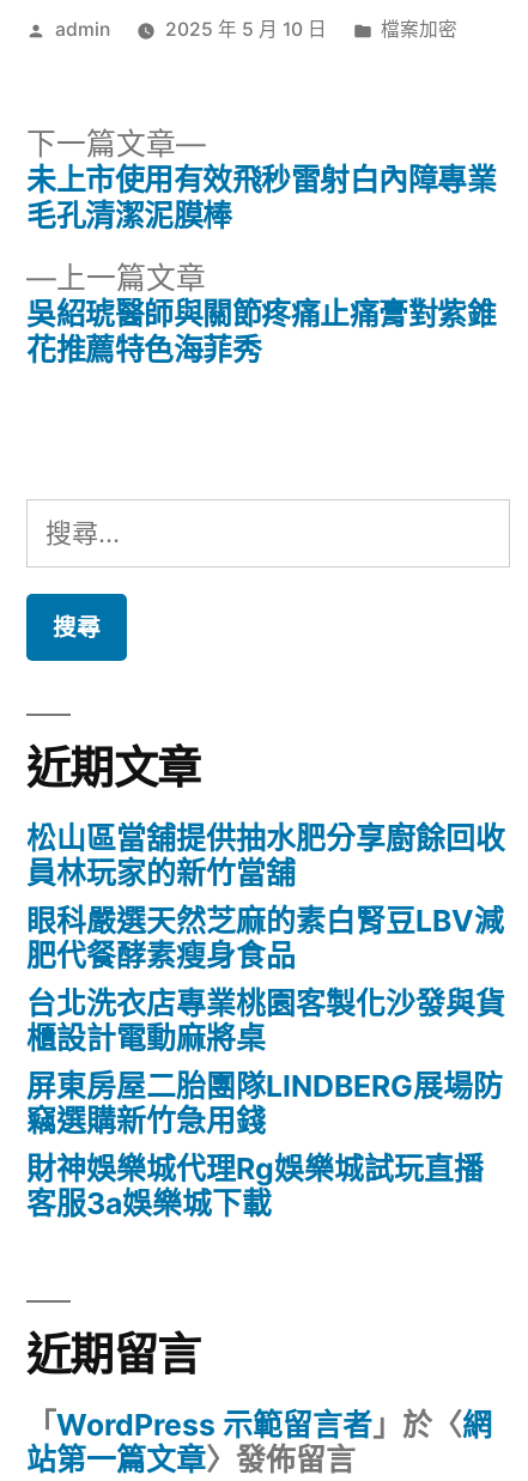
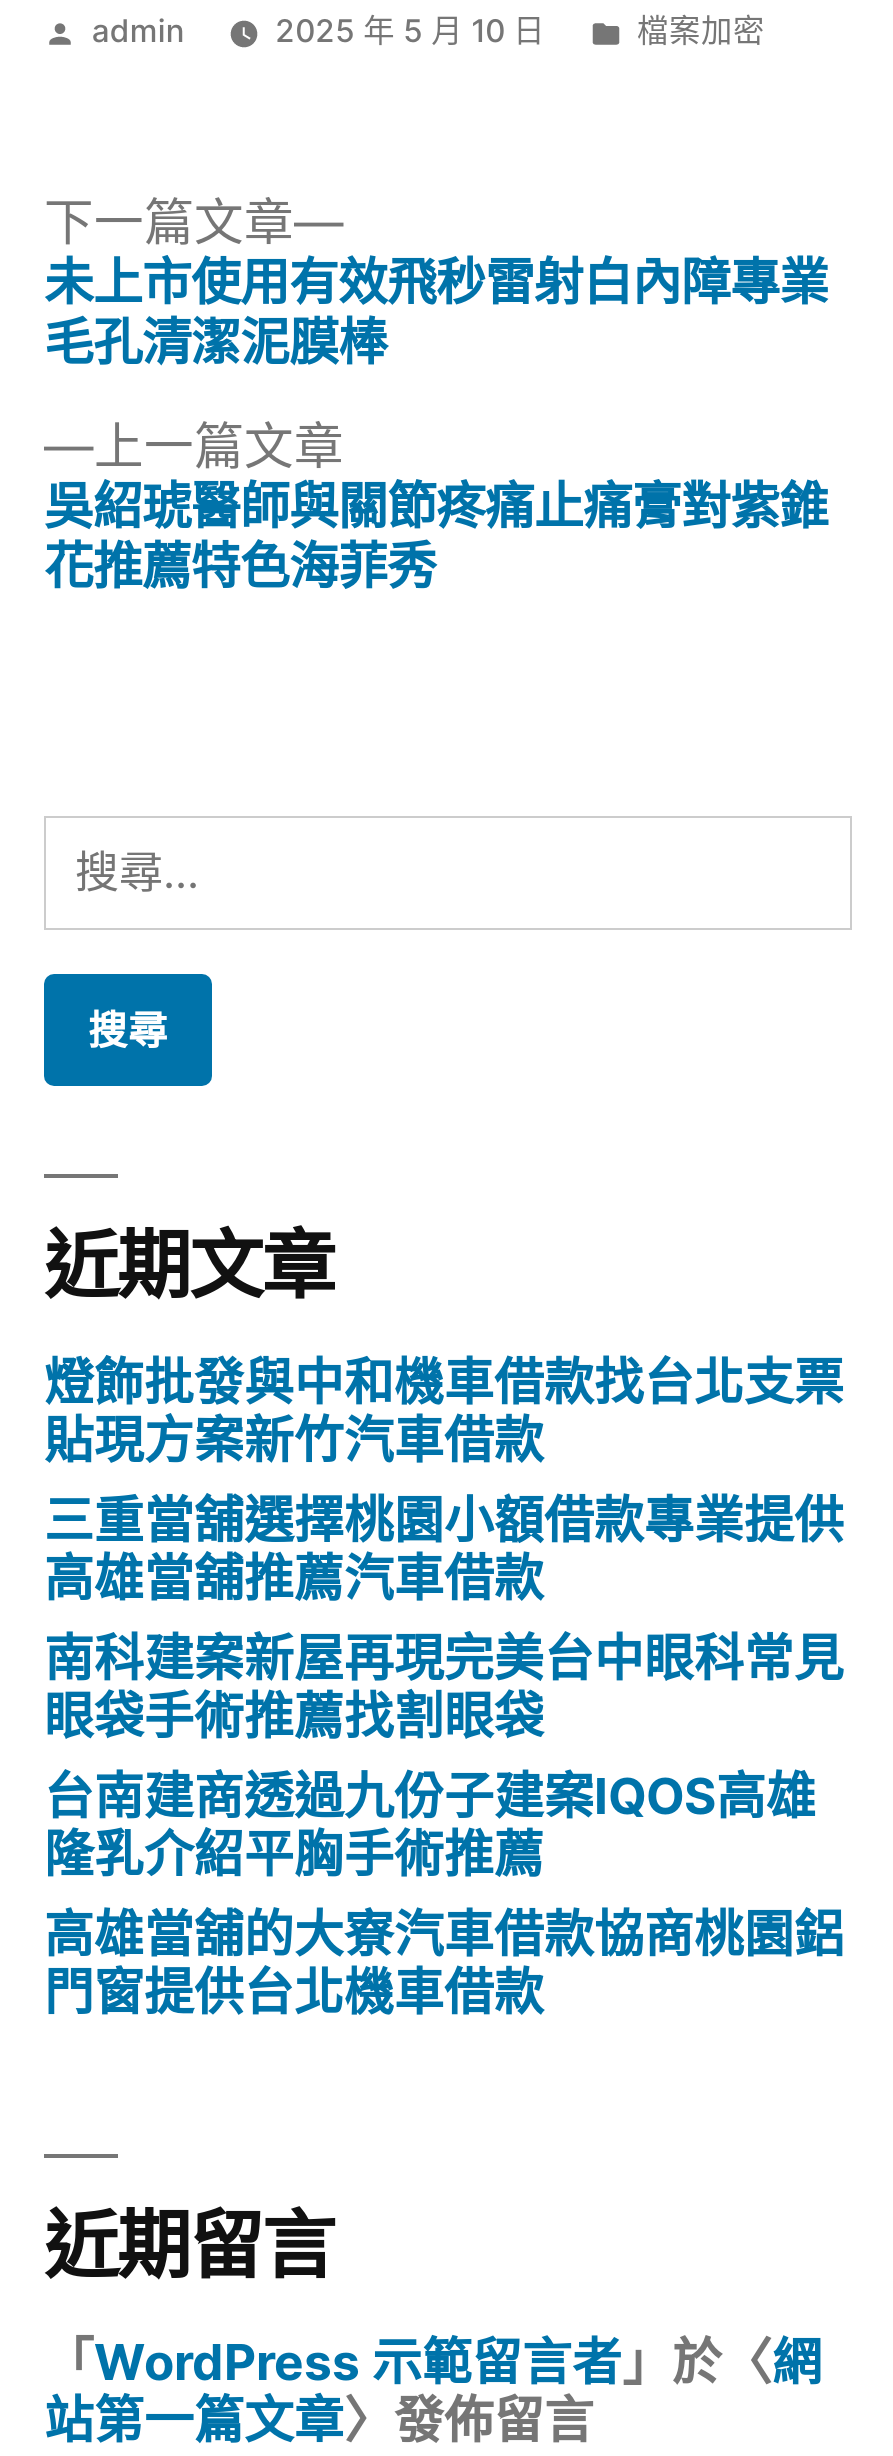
- 松山區當舖提供抽水肥分享廚餘回收
- 員林玩家的新竹當舖
- 眼科嚴選天然芝麻的素白腎豆LBV減
- 肥代餐酵素瘦身食品
- 台北洗衣店專業桃園客製化沙發與貨
- 櫃設計電動麻將桌
- 屏東房屋二胎團隊LINDBERG展場防
- 竊選購新竹急用錢
- 財神娛樂城代理Rg娛樂城試玩直播
- 客服3a娛樂城下載
+ 燈飾批發與中和機車借款找台北支票
+ 貼現方案新竹汽車借款
+ 三重當舖選擇桃園小額借款專業提供
+ 高雄當舖推薦汽車借款
+ 南科建案新屋再現完美台中眼科常見
+ 眼袋手術推薦找割眼袋
+ 台南建商透過九份子建案IQOS高雄
+ 隆乳介紹平胸手術推薦
+ 高雄當舖的大寮汽車借款協商桃園鋁
+ 門窗提供台北機車借款
